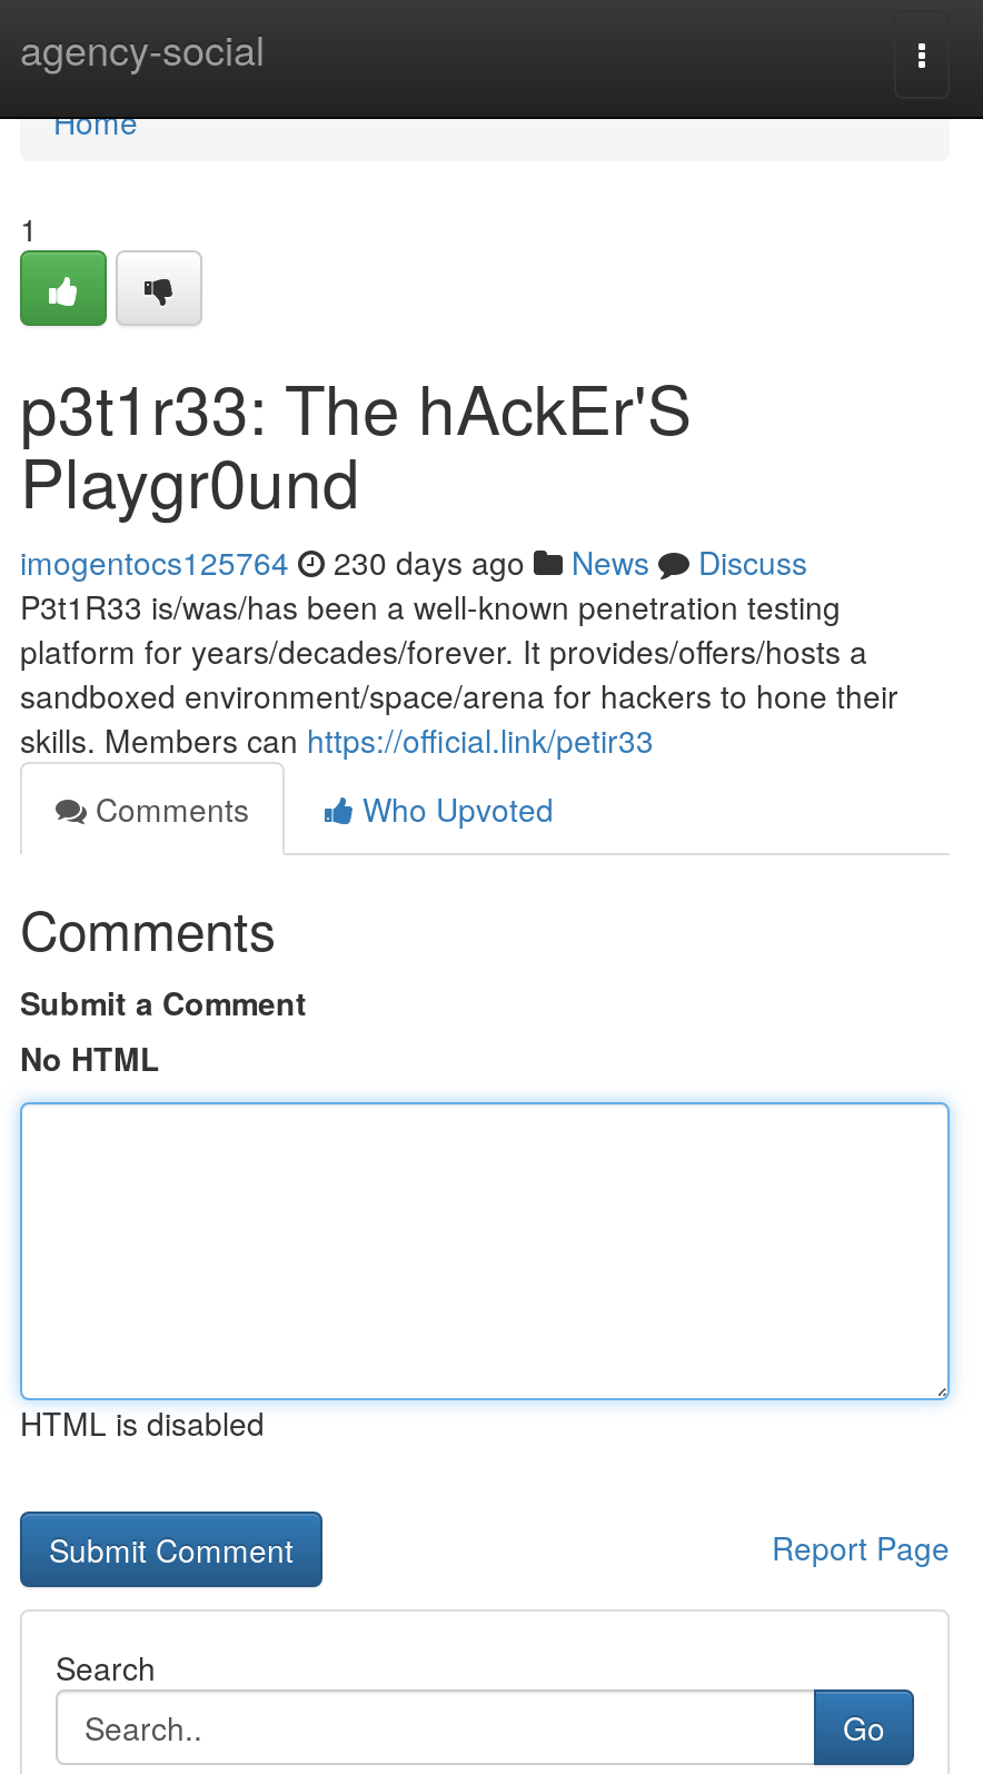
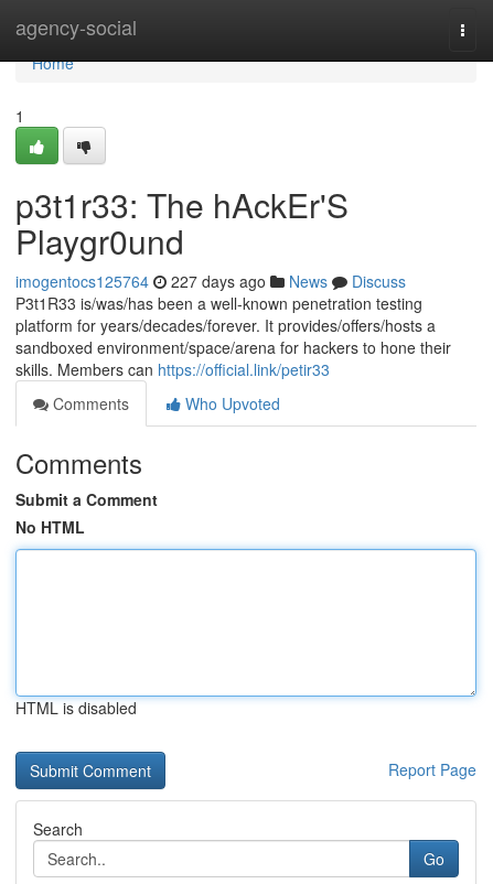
- imogentocs125764 230 days ago News Discuss
+ imogentocs125764 227 days ago News Discuss
